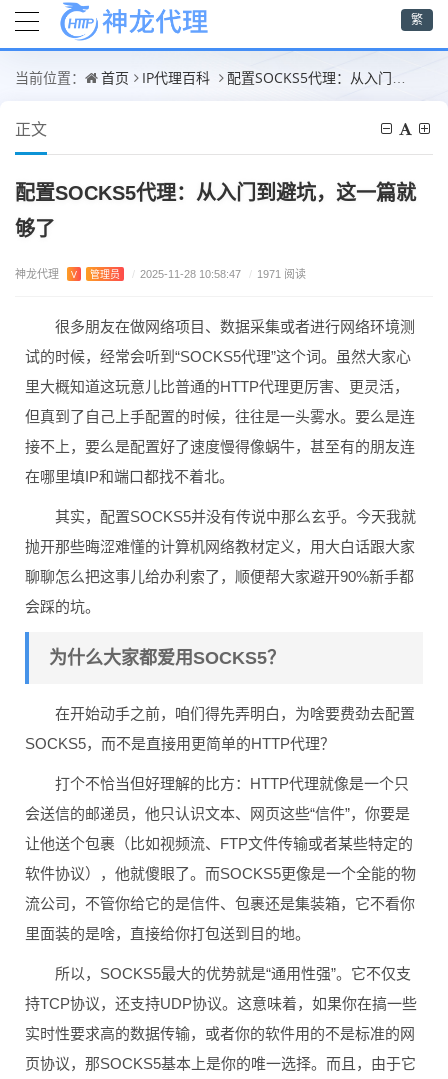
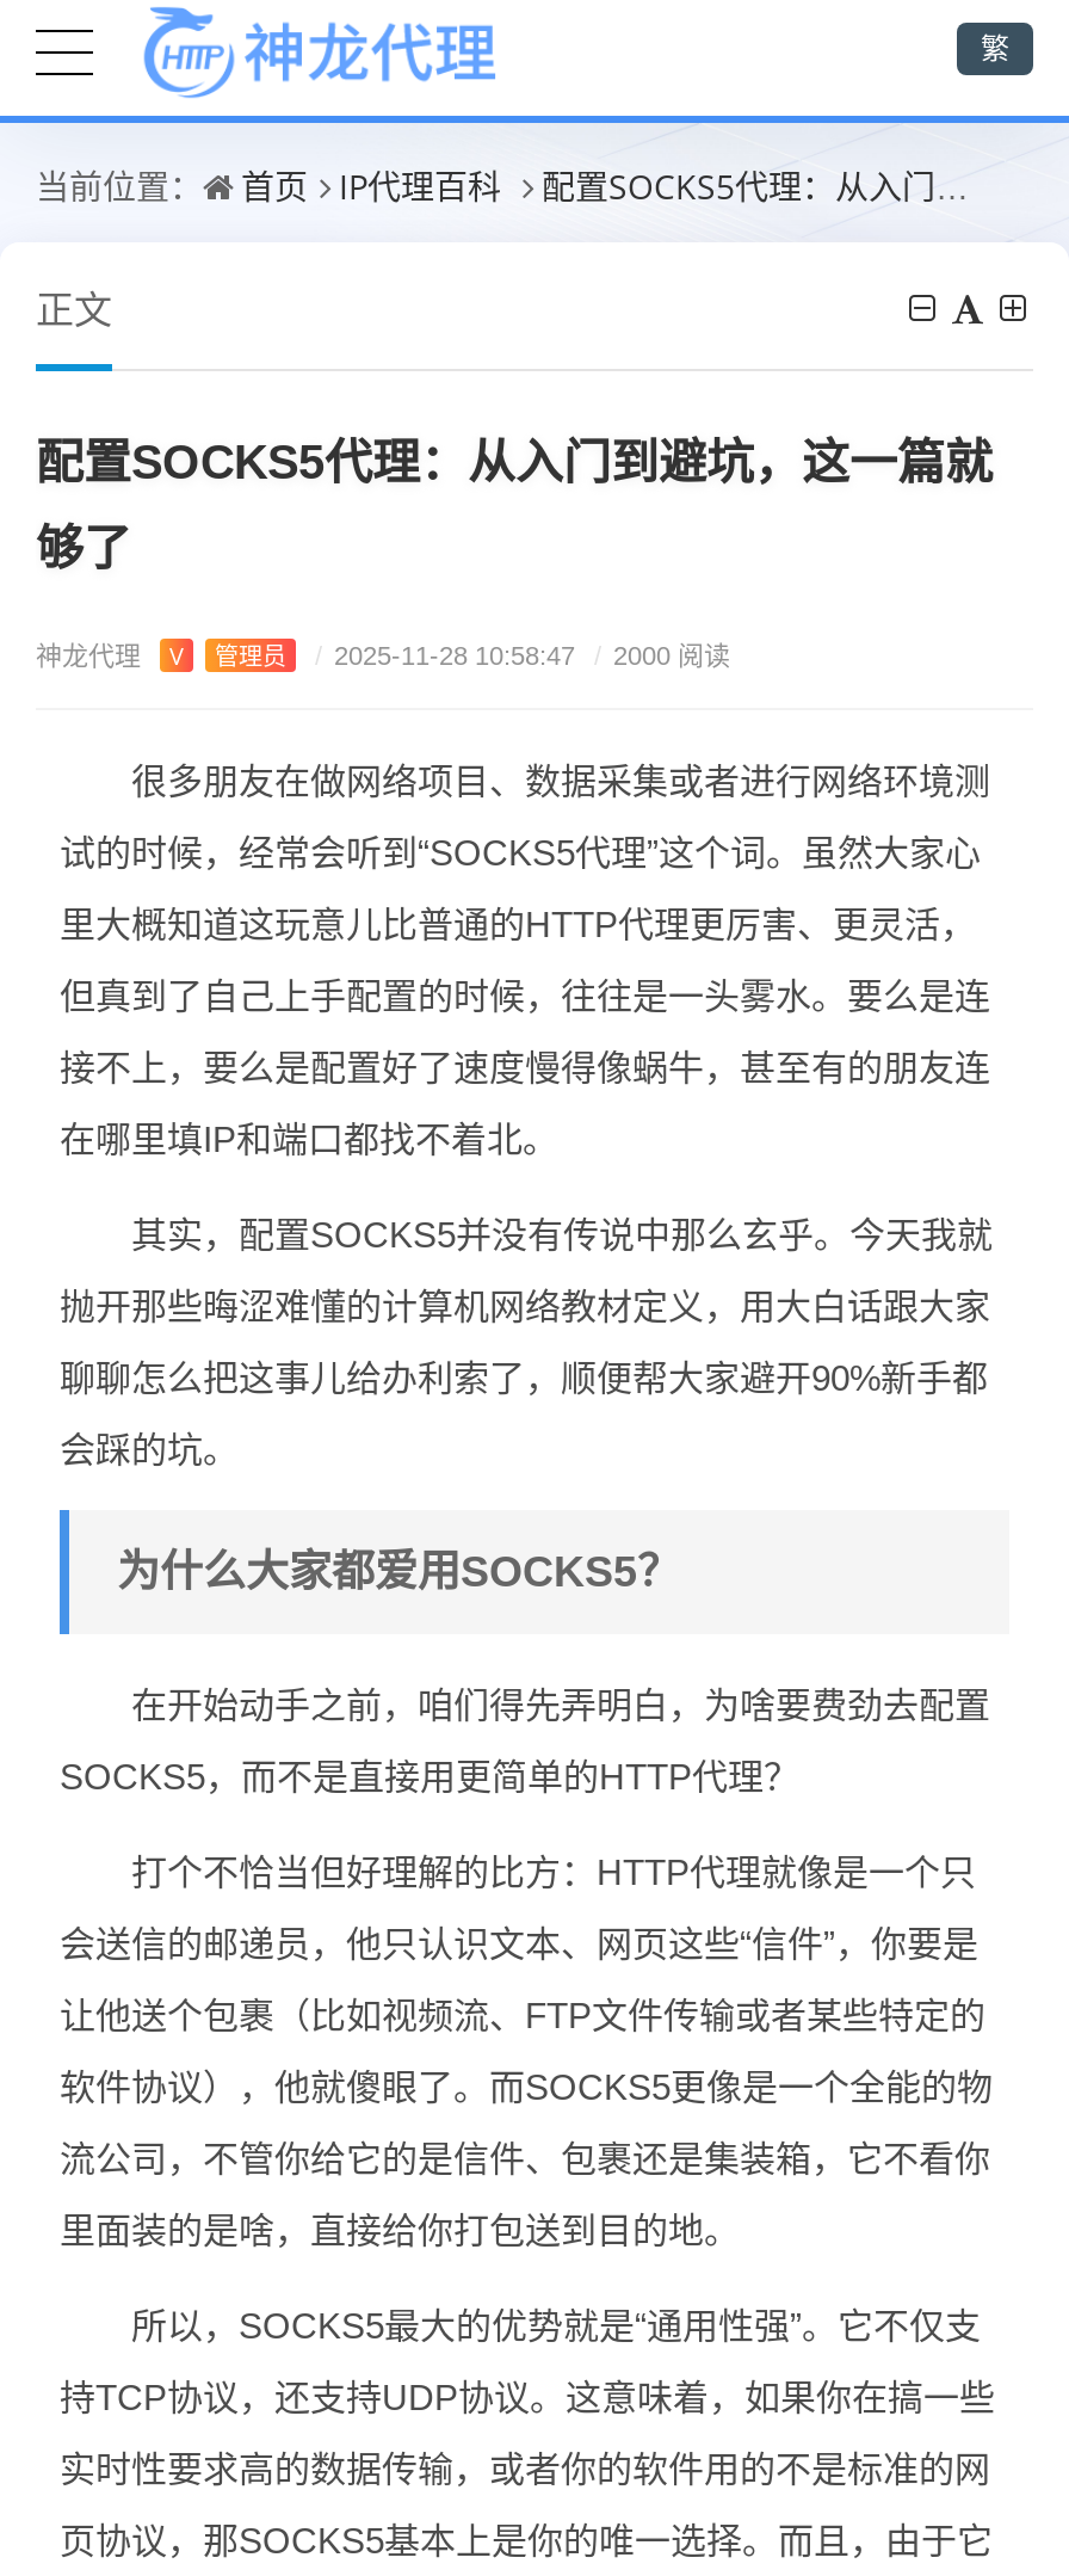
- 神龙代理 V 管理员 / 2025-11-28 10:58:47 / 1971 阅读
+ 神龙代理 V 管理员 / 2025-11-28 10:58:47 / 2000 阅读
